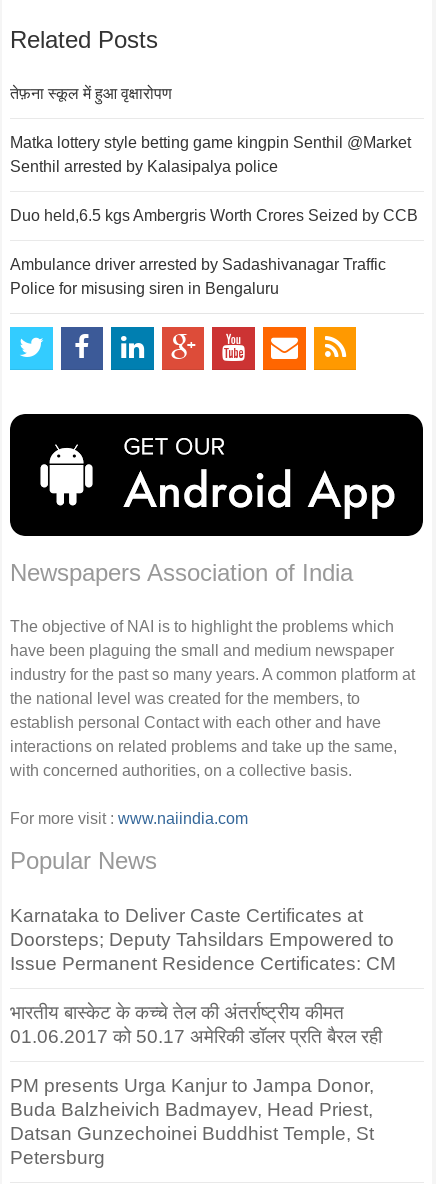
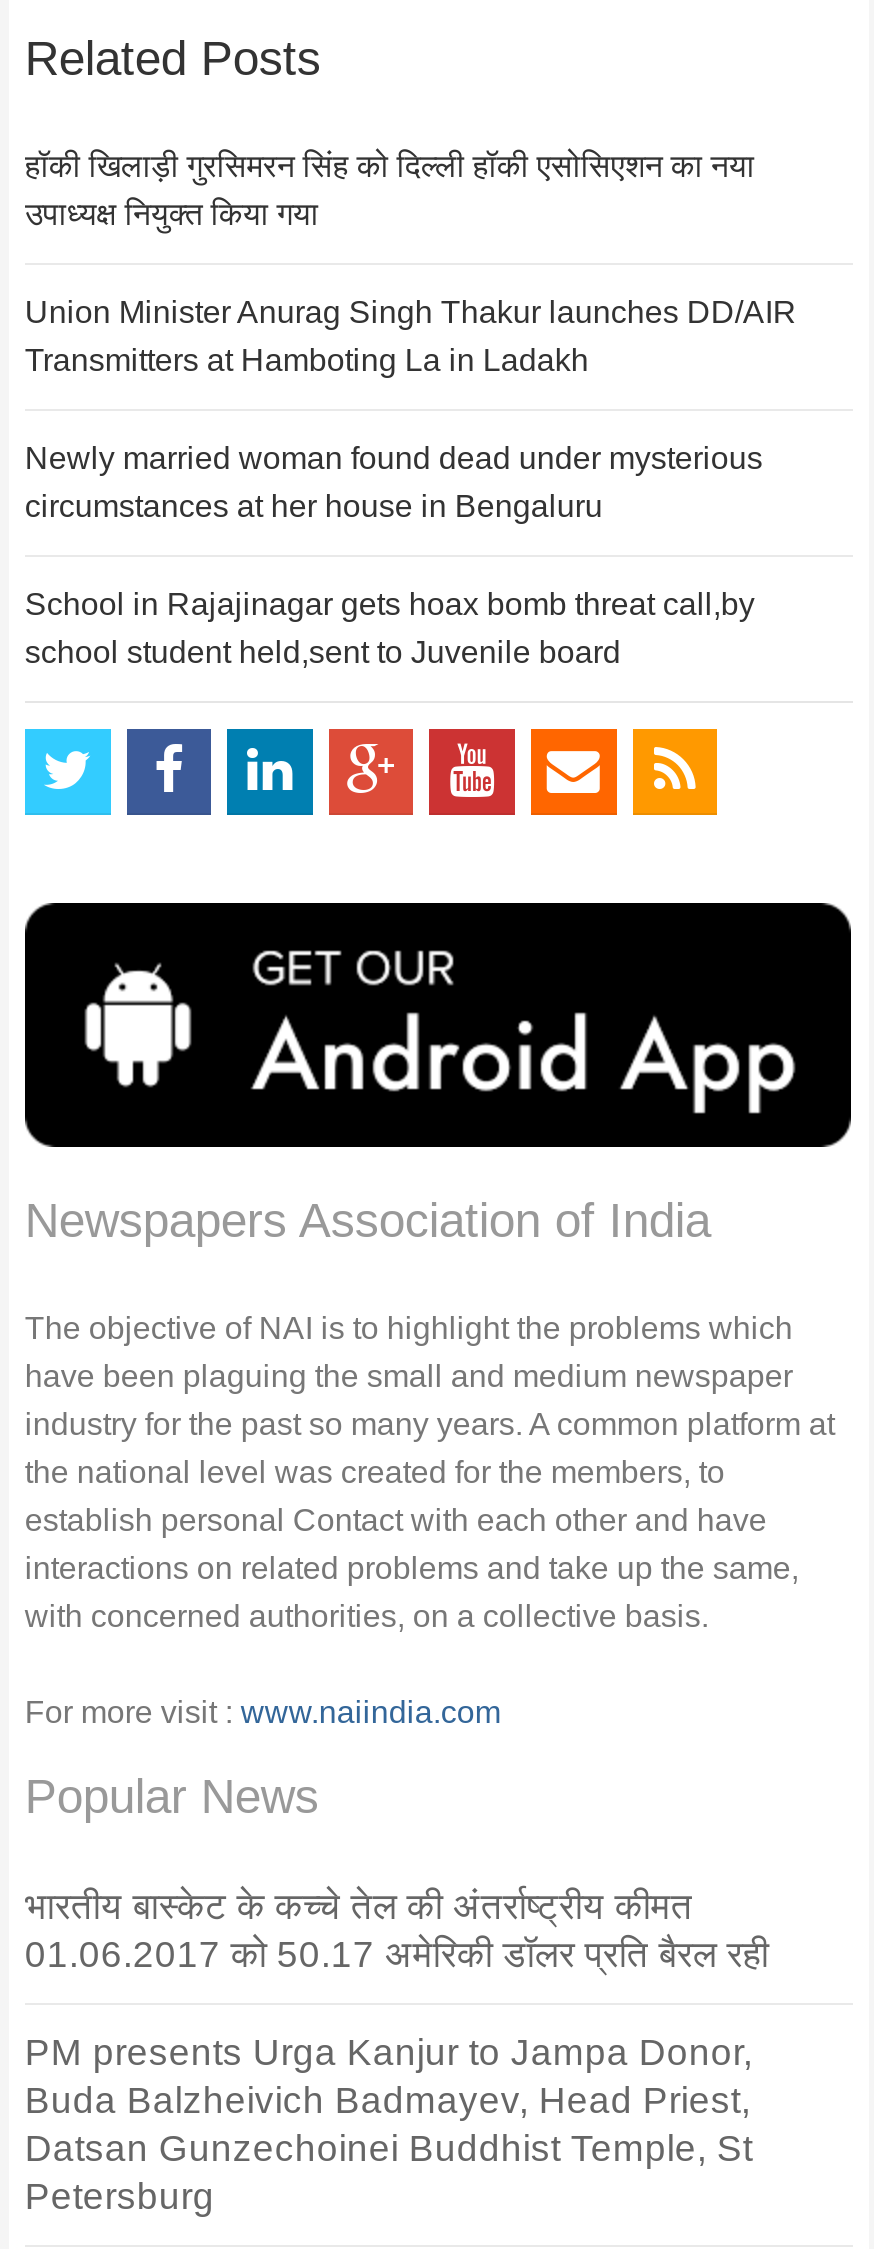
- तेफ़ना स्कूल में हुआ वृक्षारोपण
+ हॉकी खिलाड़ी गुरसिमरन सिंह को दिल्ली हॉकी एसोसिएशन का नया
+ उपाध्यक्ष नियुक्त किया गया

- Matka lottery style betting game kingpin Senthil @Market
- Senthil arrested by Kalasipalya police
+ Union Minister Anurag Singh Thakur launches DD/AIR
+ Transmitters at Hamboting La in Ladakh

- Duo held,6.5 kgs Ambergris Worth Crores Seized by CCB
+ Newly married woman found dead under mysterious
+ circumstances at her house in Bengaluru

- Ambulance driver arrested by Sadashivanagar Traffic
- Police for misusing siren in Bengaluru
+ School in Rajajinagar gets hoax bomb threat call,by
+ school student held,sent to Juvenile board

moved down: Newspapers Association of India | The objective of NAI is to highlight the problems which | have been plaguing the small and medium newspaper | ... | For more visit : www.naiindia.com | Popular News

- Karnataka to Deliver Caste Certificates at
- Doorsteps; Deputy Tahsildars Empowered to
- Issue Permanent Residence Certificates: CM
